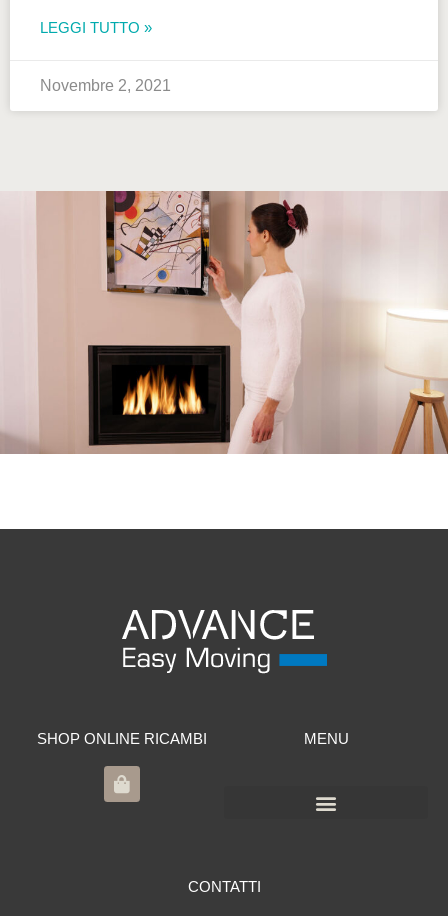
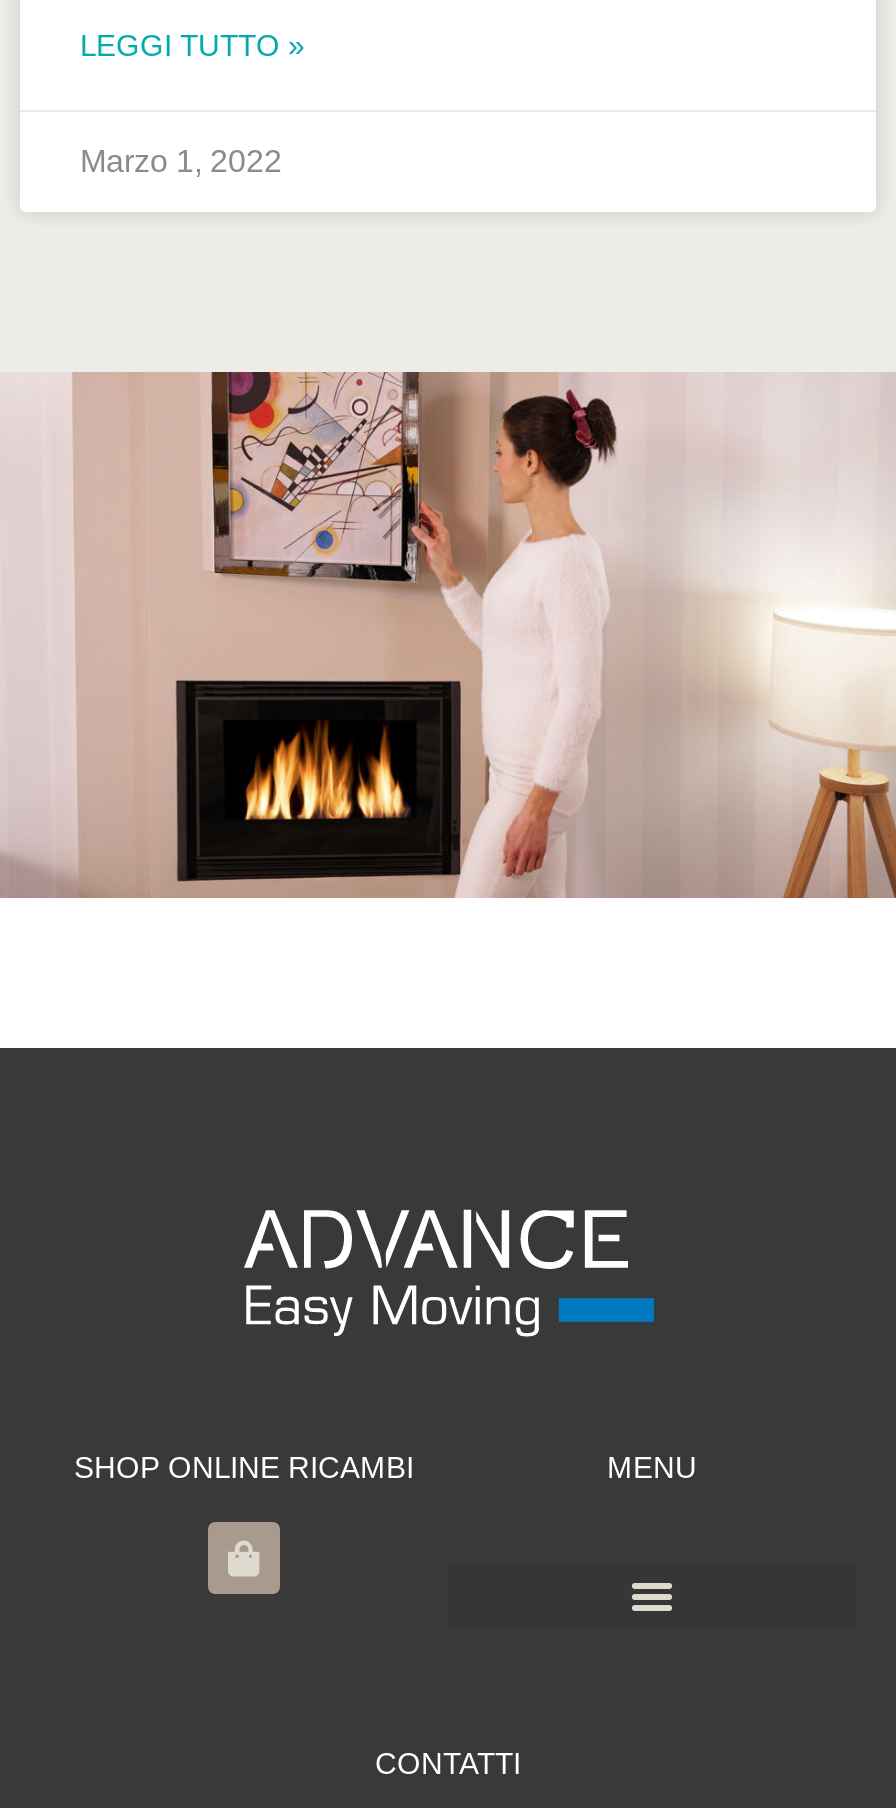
- Novembre 2, 2021
+ Marzo 1, 2022
